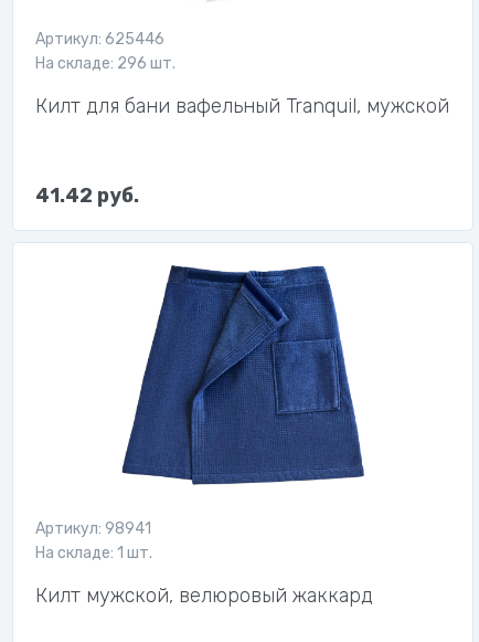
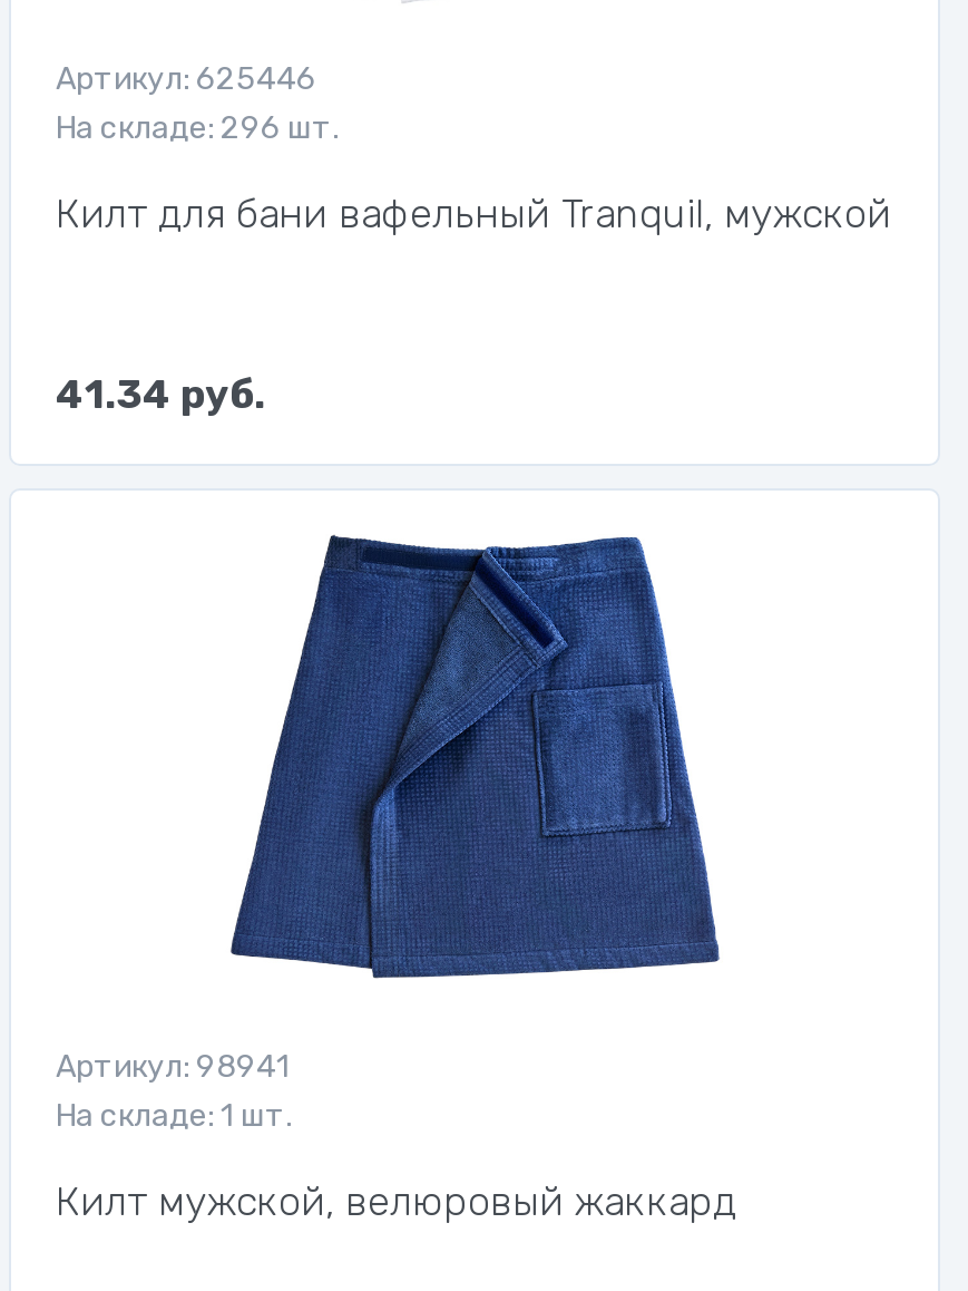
- 41.42 руб.
+ 41.34 руб.
